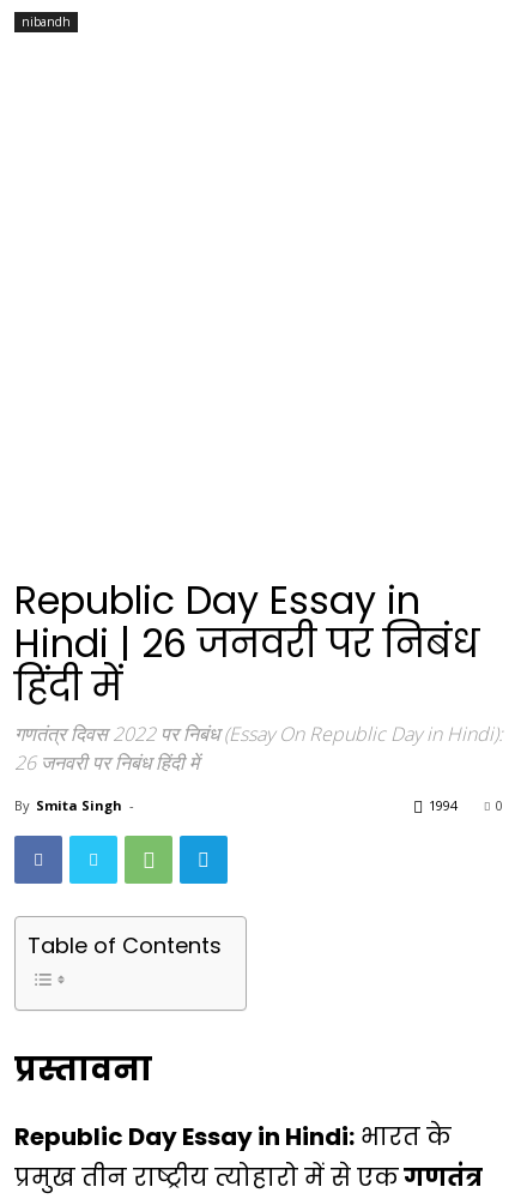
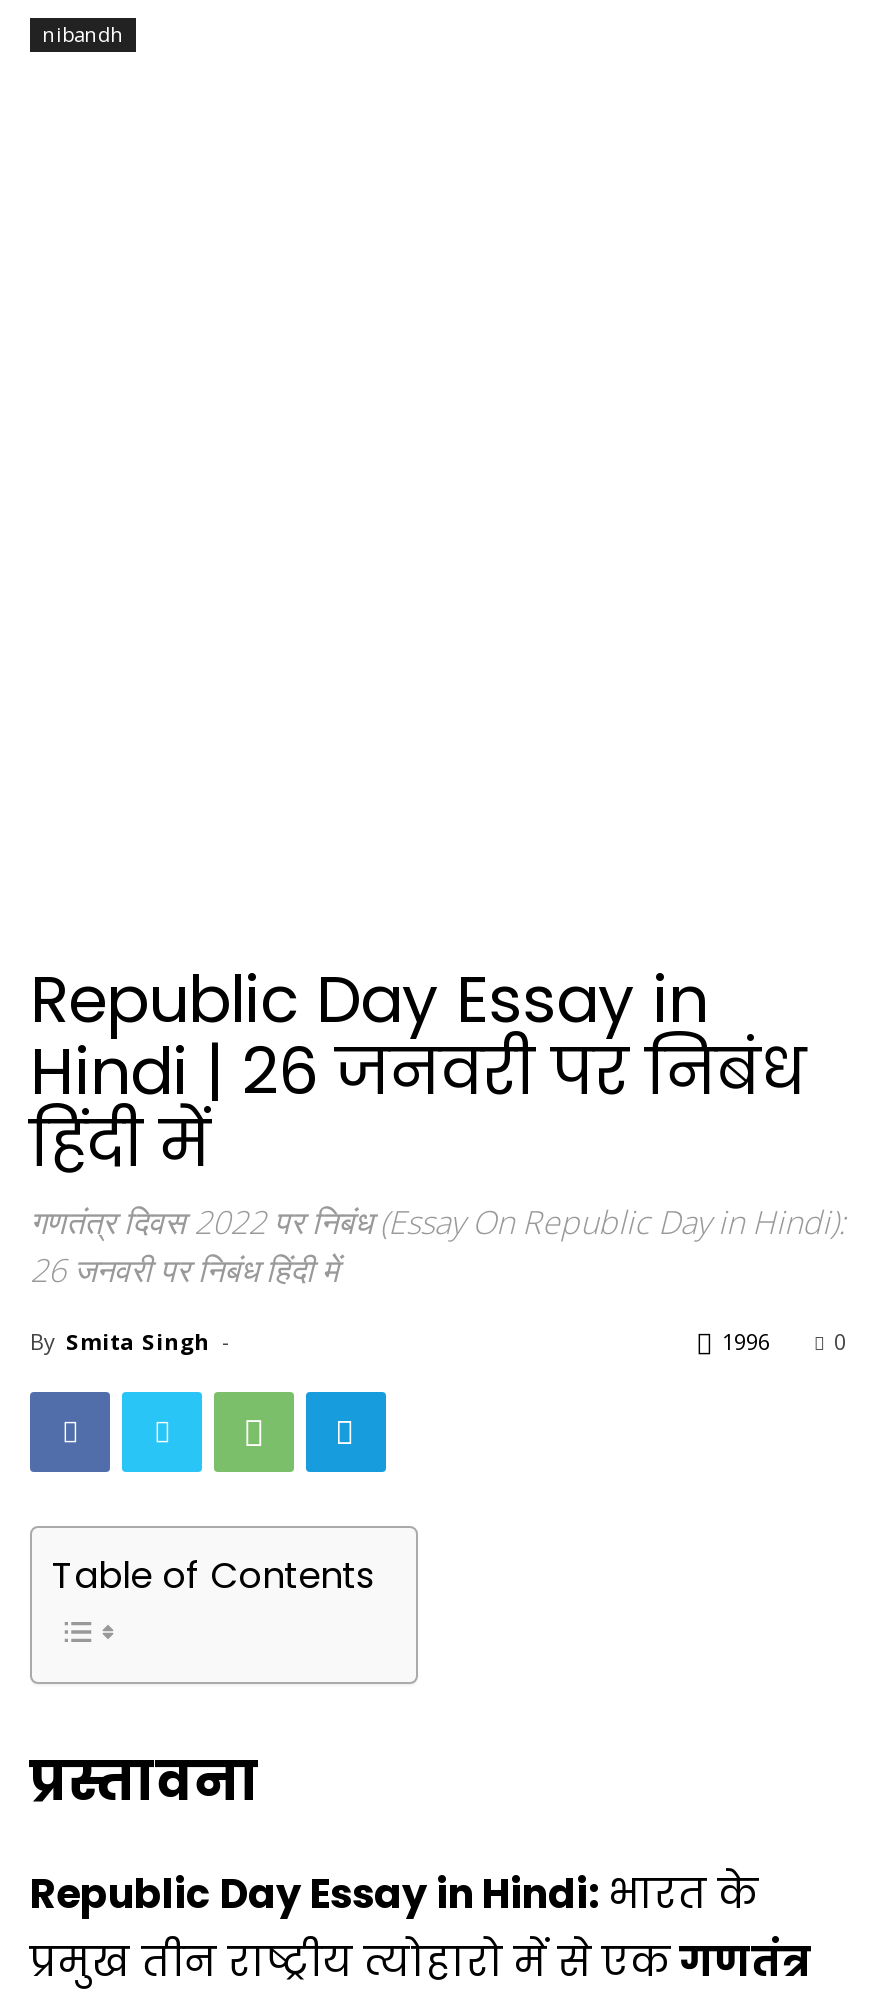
- 1994
+ 1996
